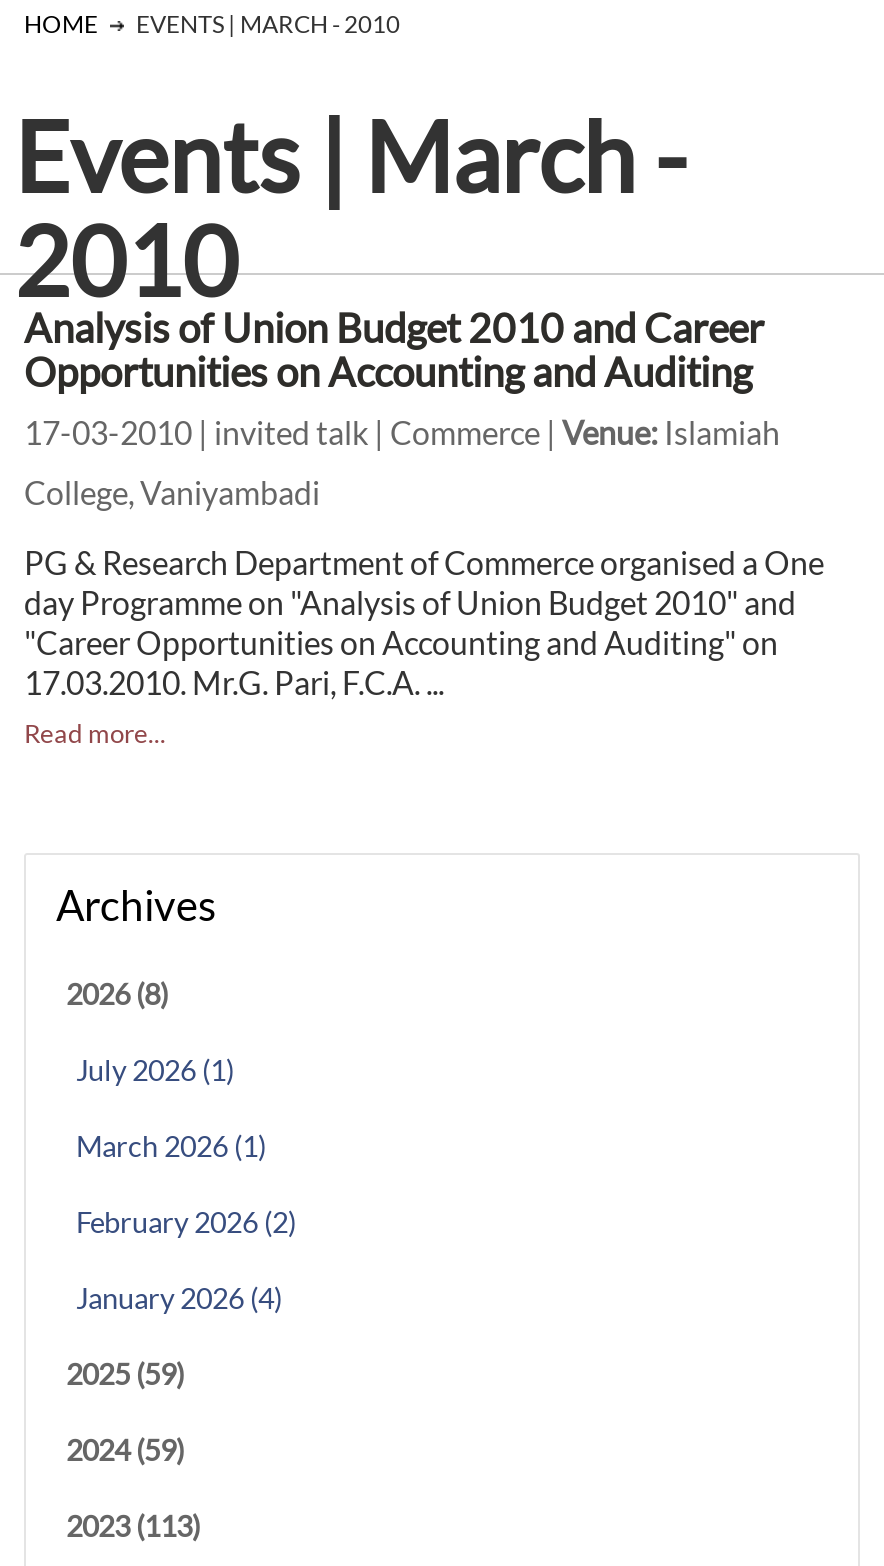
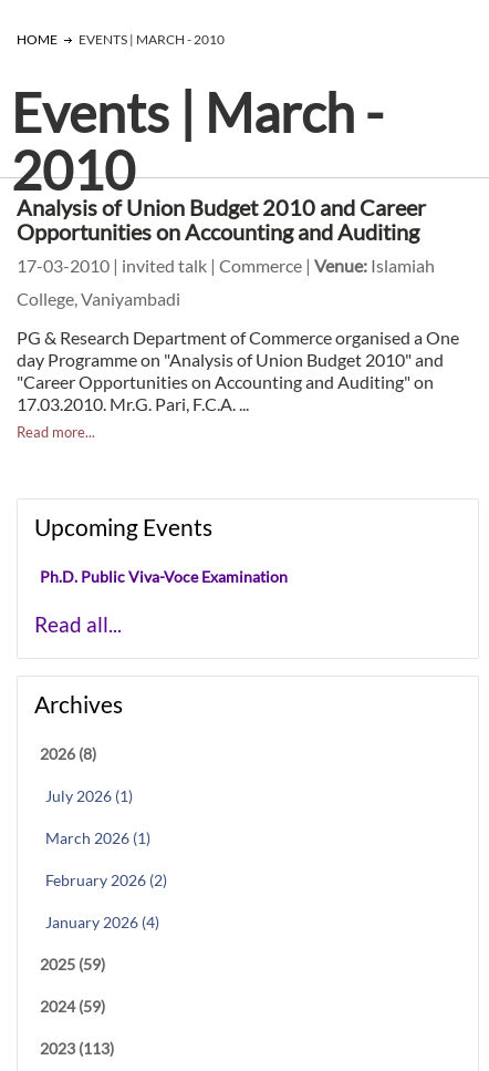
+ Upcoming Events
+ Ph.D. Public Viva-Voce Examination
+ Read all...
